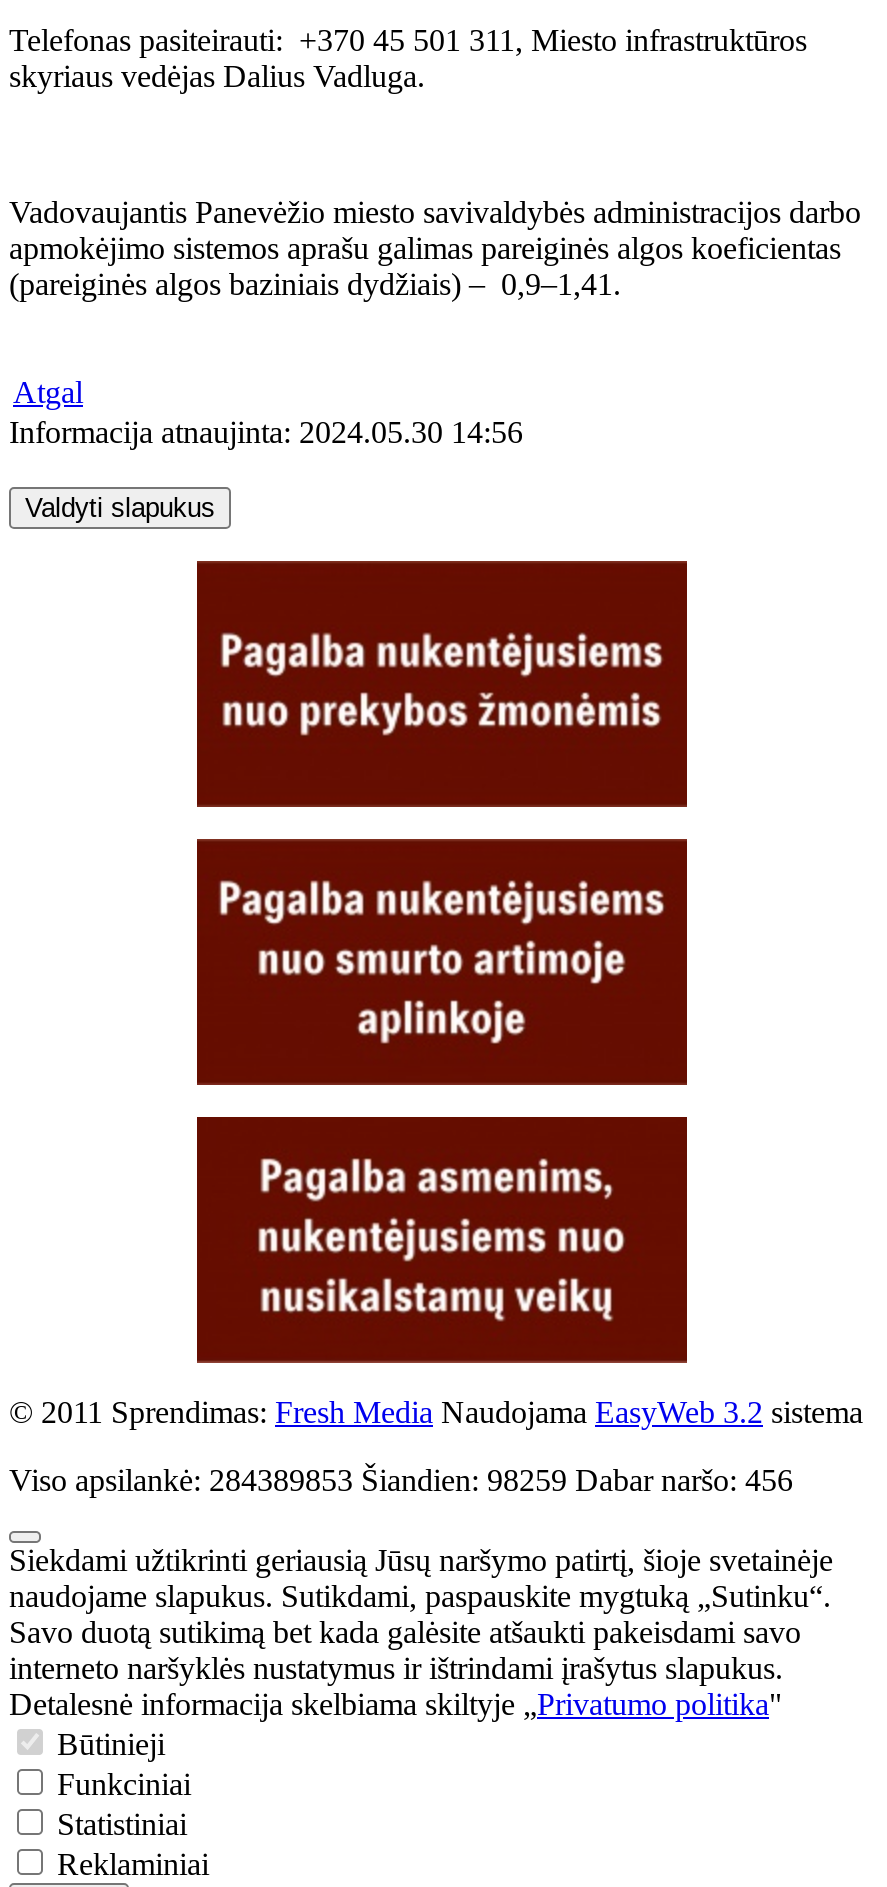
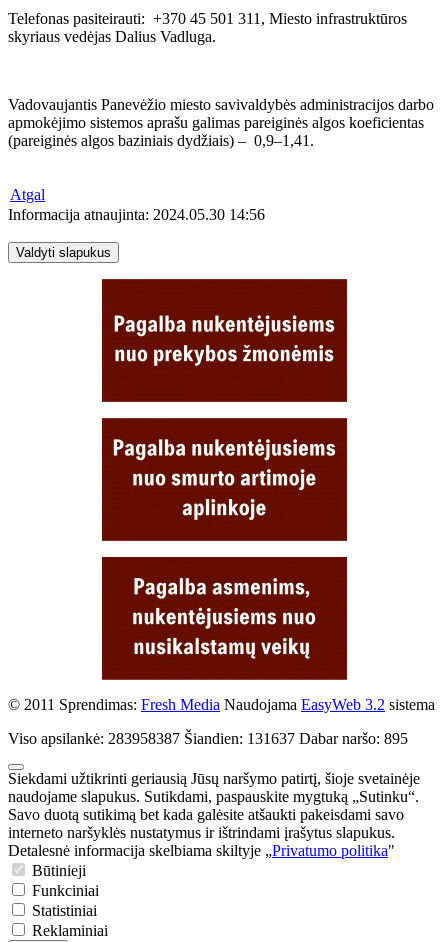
- Viso apsilankė: 284389853 Šiandien: 98259 Dabar naršo: 456
+ Viso apsilankė: 283958387 Šiandien: 131637 Dabar naršo: 895
